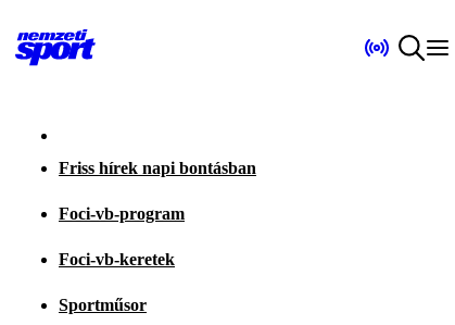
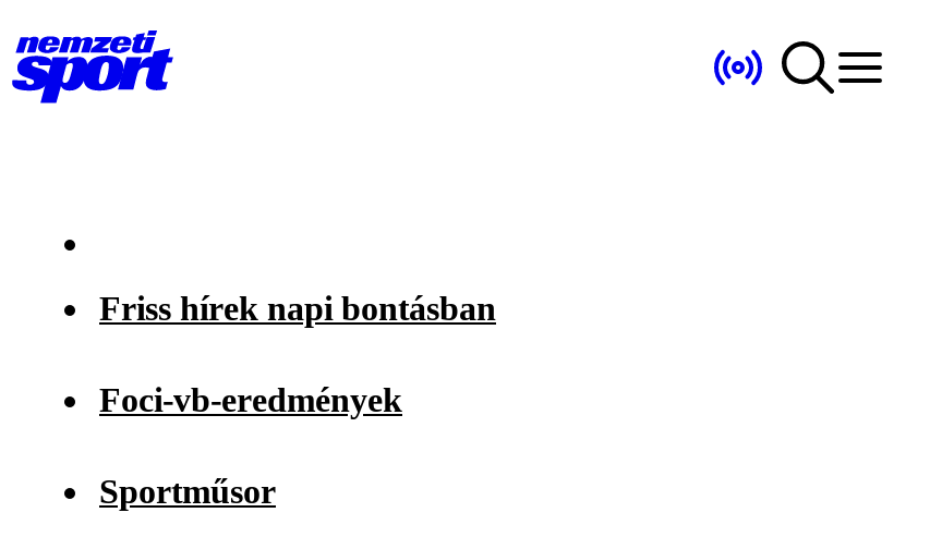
- Foci-vb-program
- Foci-vb-keretek
+ Foci-vb-eredmények
